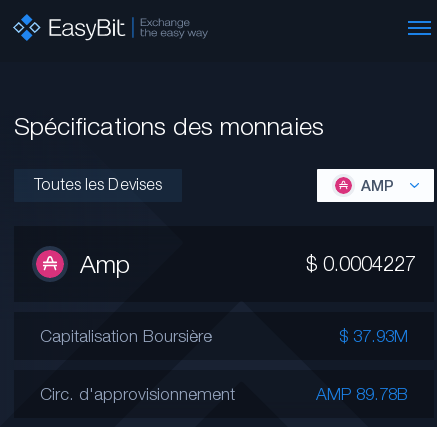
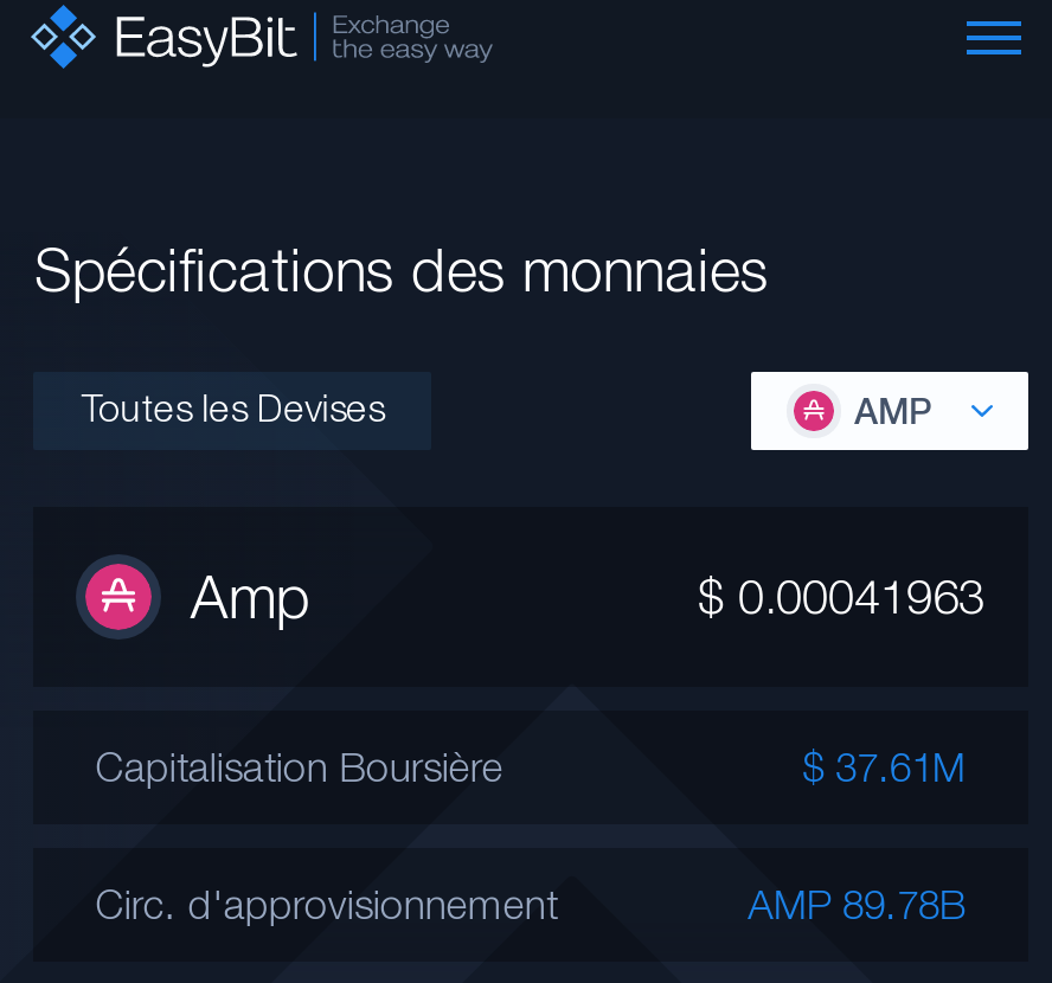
- $ 0.0004227
+ $ 0.00041963

- $ 37.93M
+ $ 37.61M
